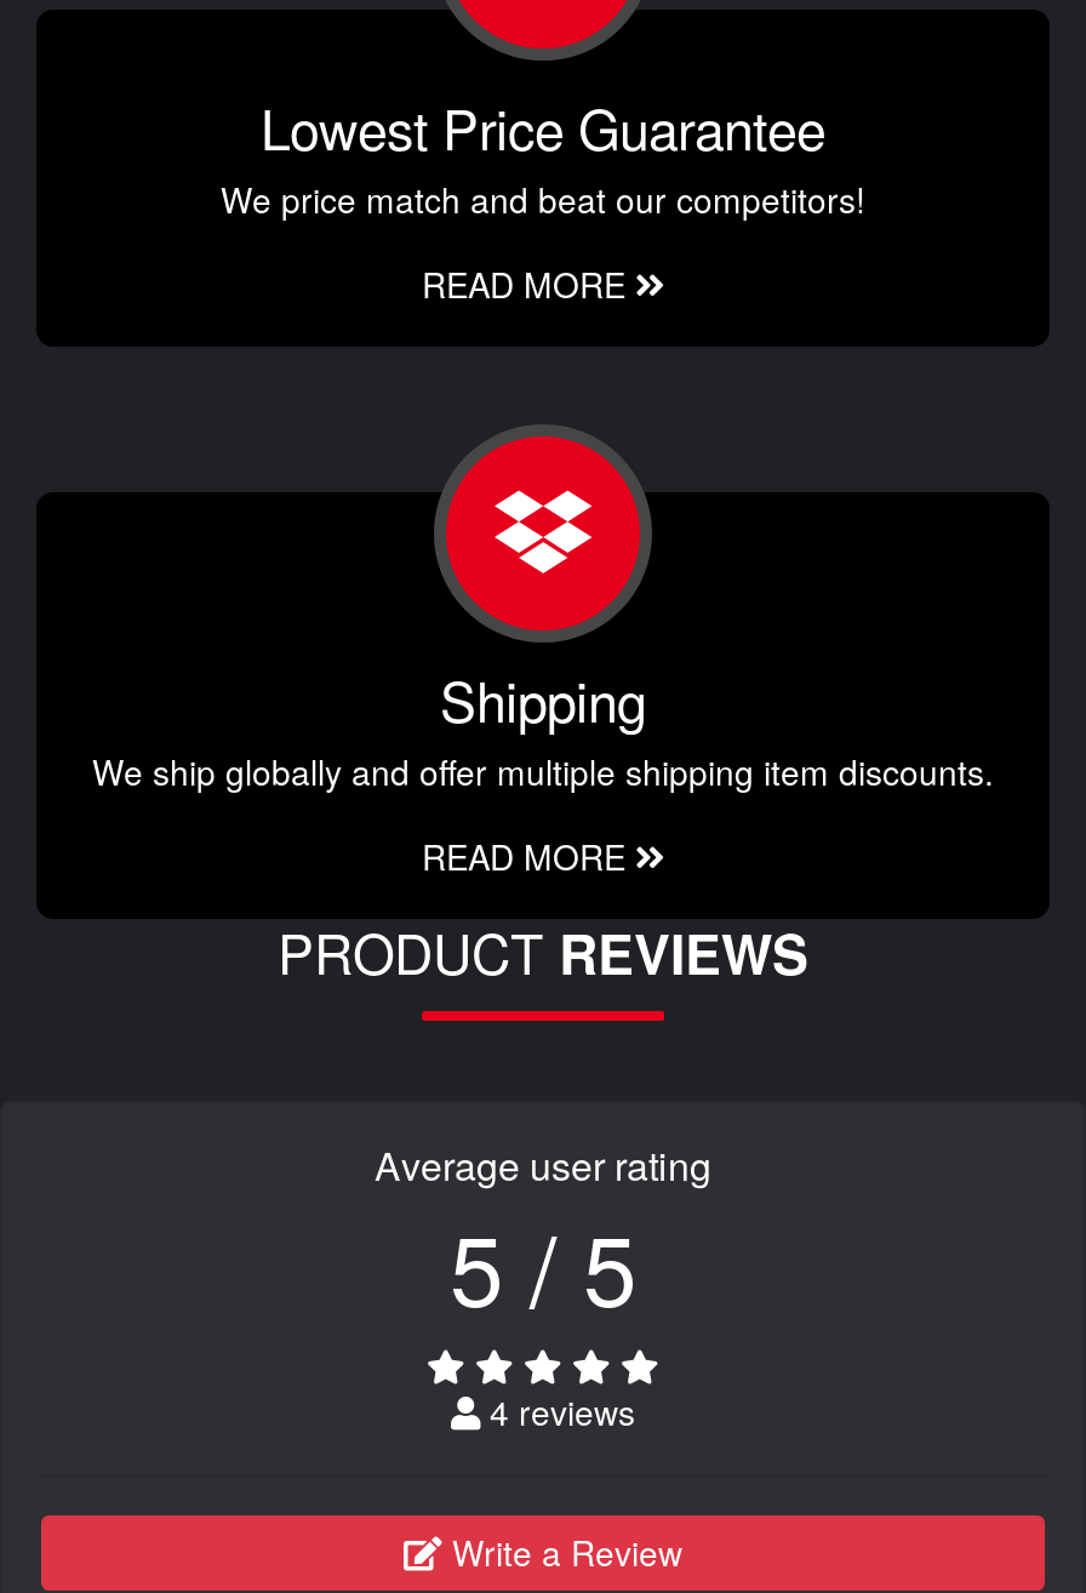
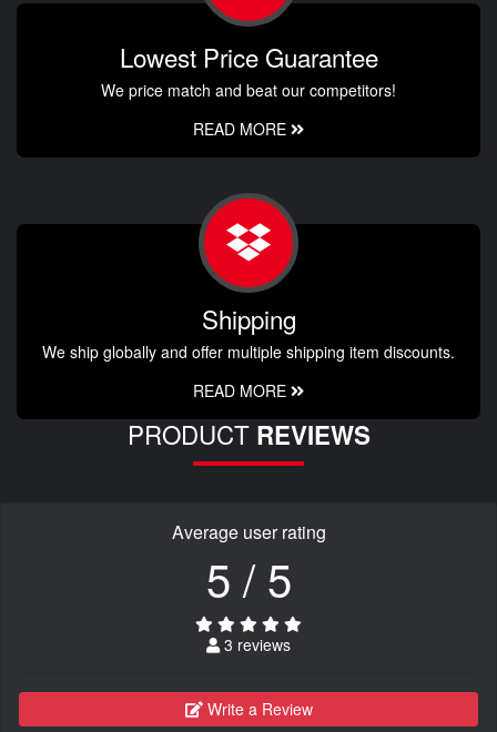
- 4 reviews
+ 3 reviews
